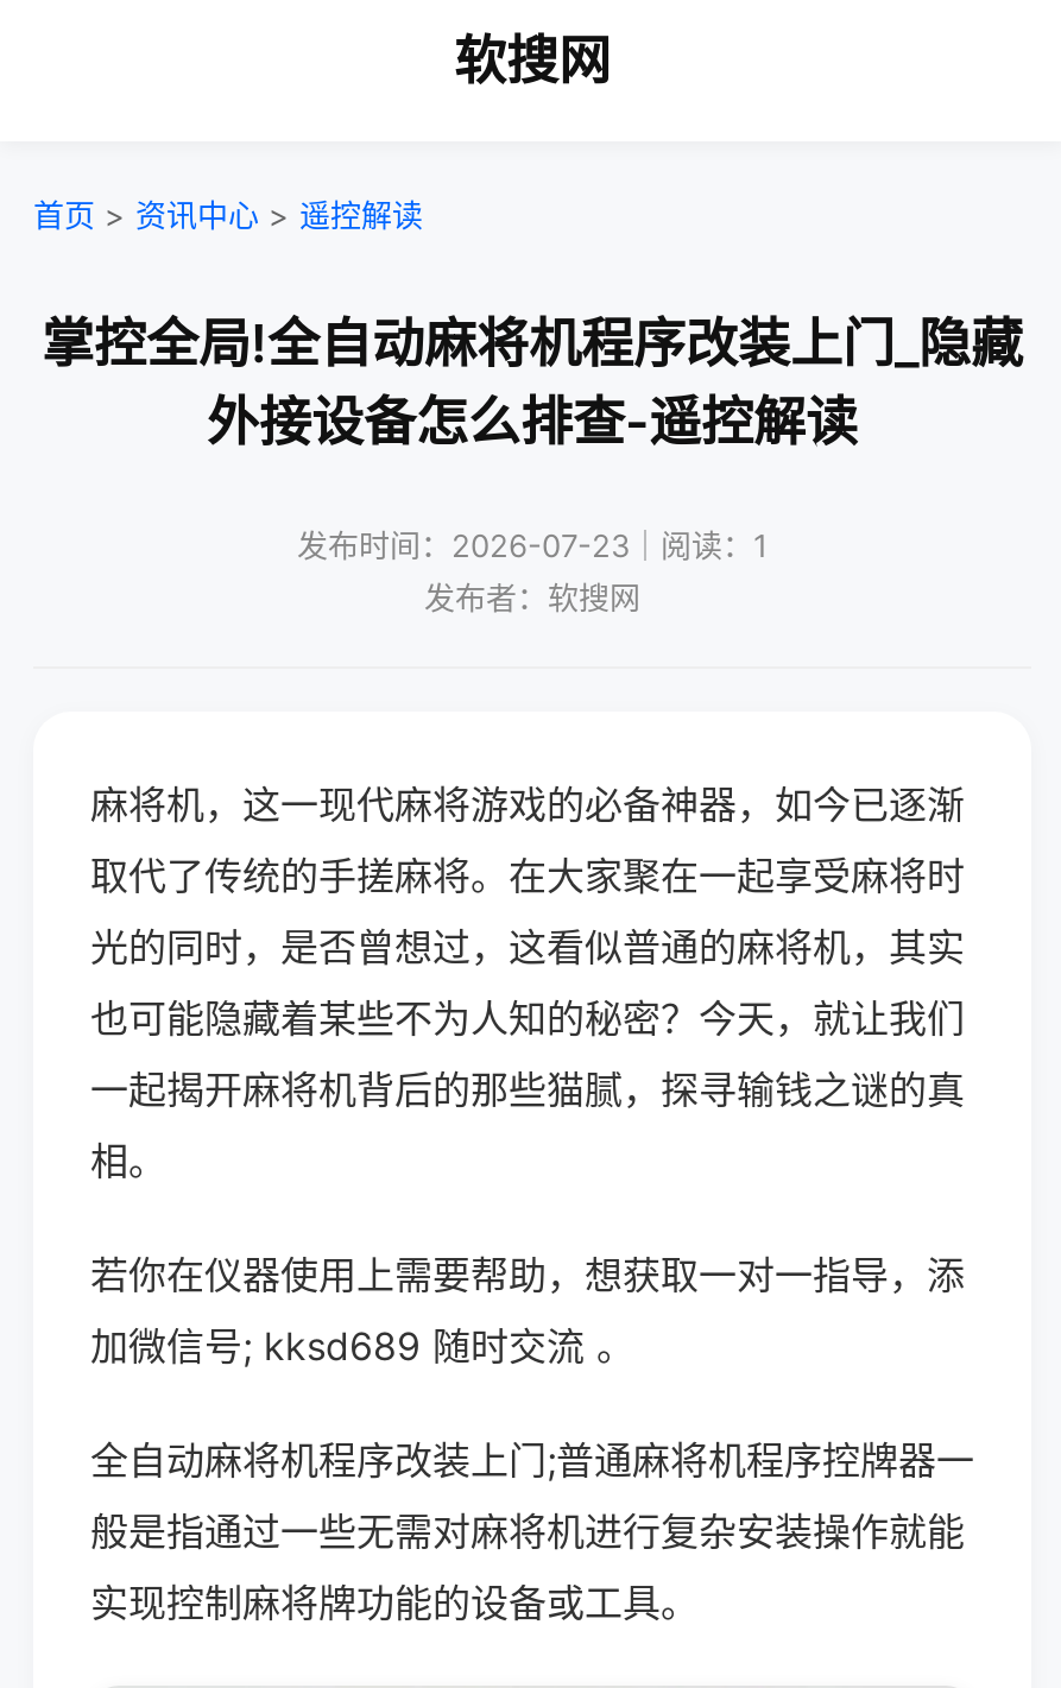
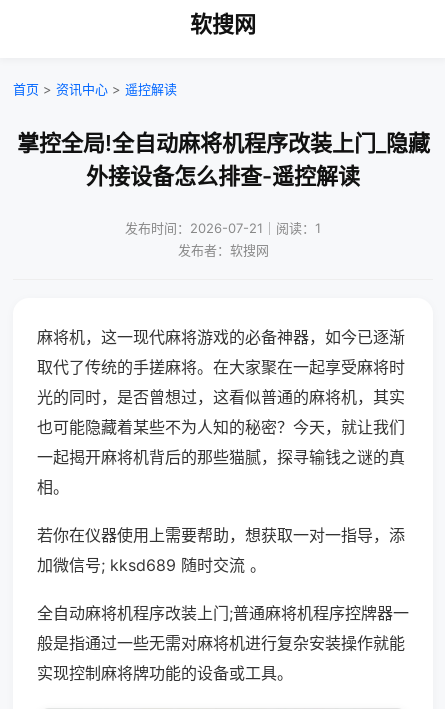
- 发布时间：2026-07-23｜阅读：1
+ 发布时间：2026-07-21｜阅读：1
